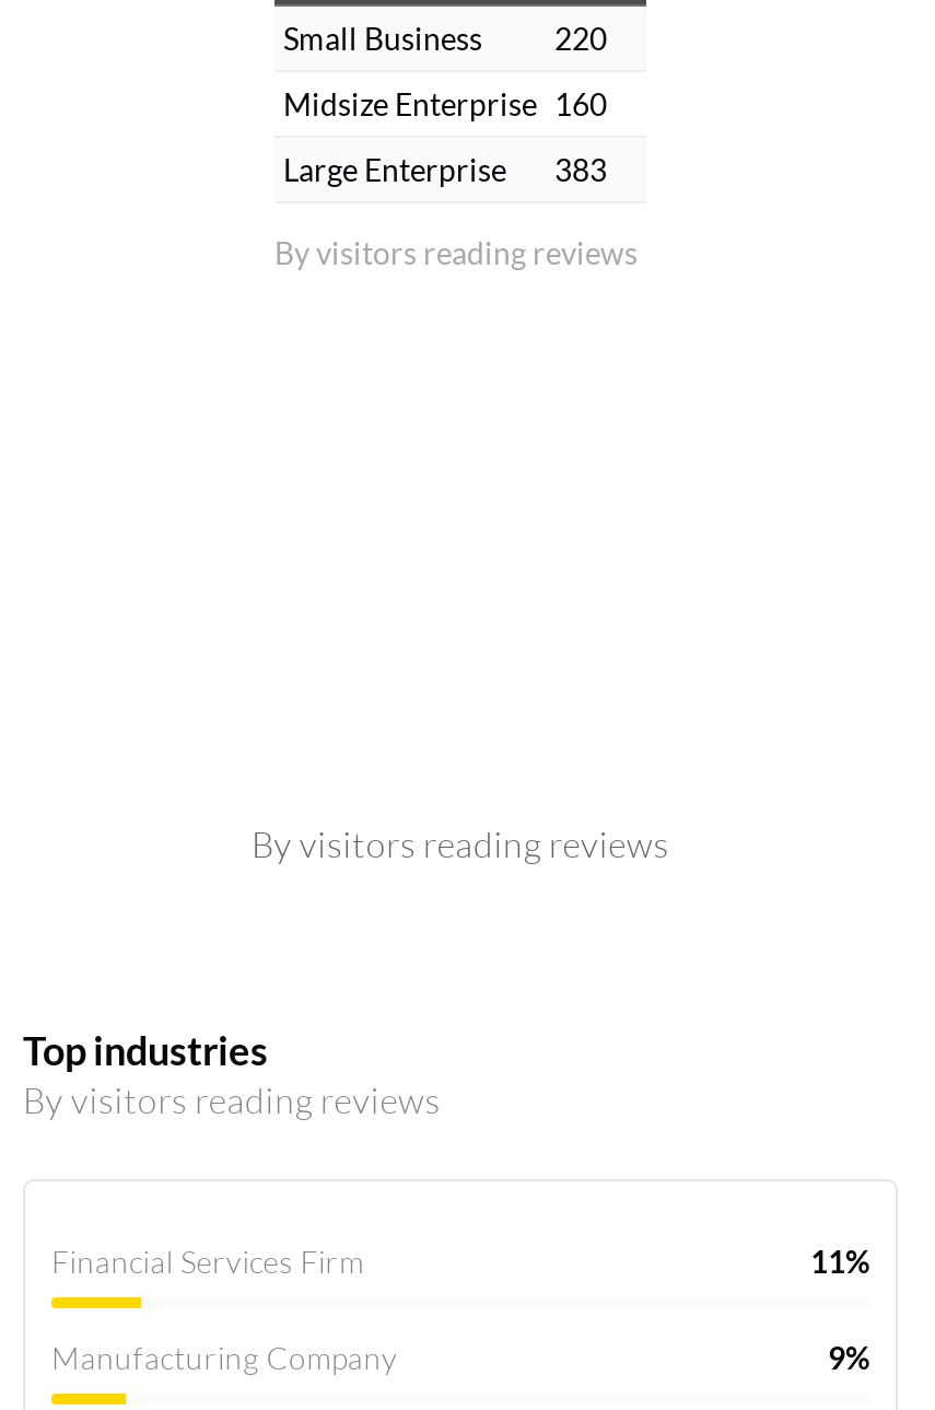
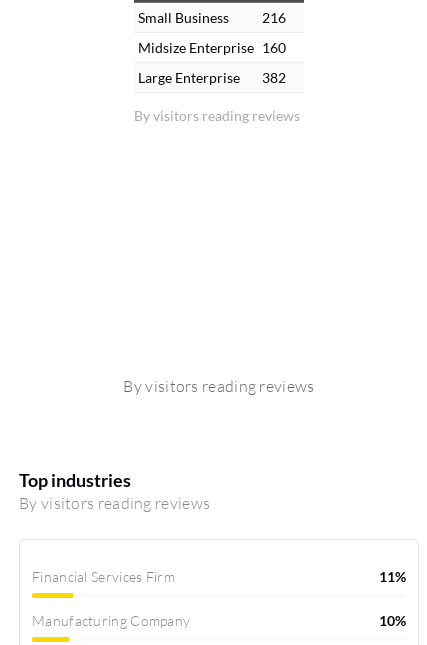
- Small Business 220
+ Small Business 216

- Large Enterprise 383
+ Large Enterprise 382

- 9%
+ 10%
